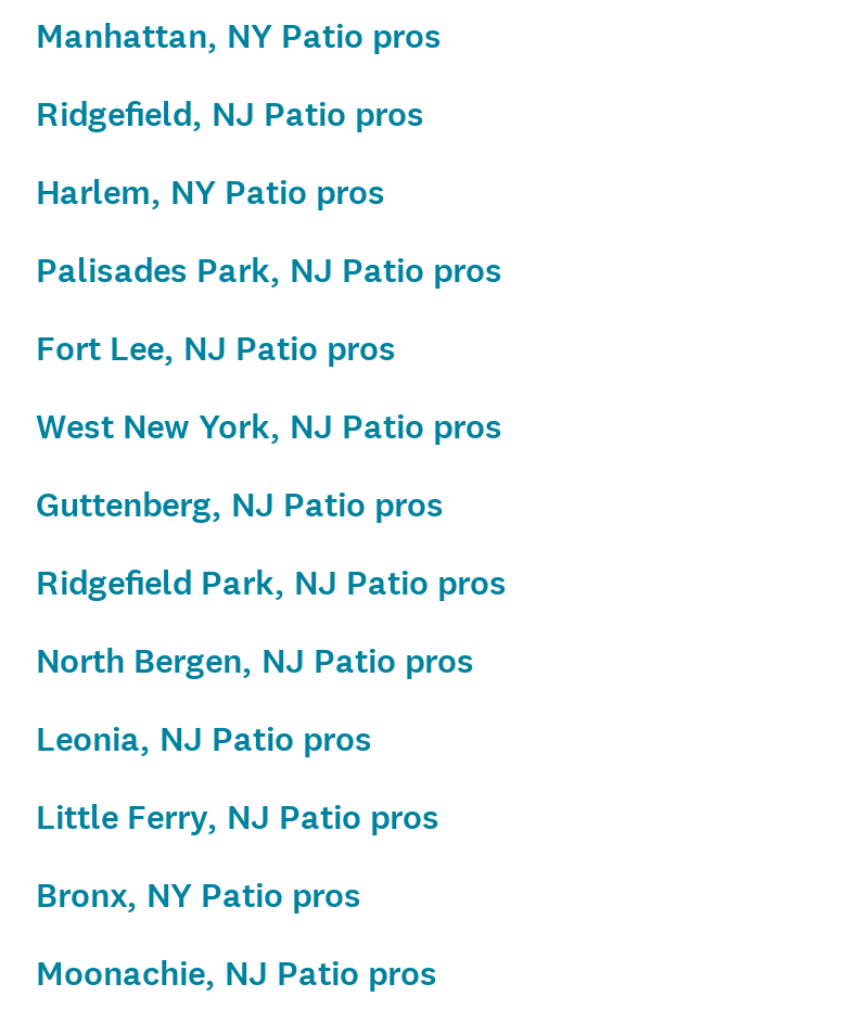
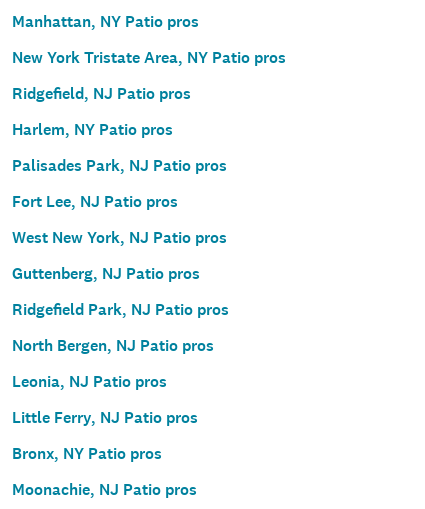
+ New York Tristate Area, NY Patio pros
